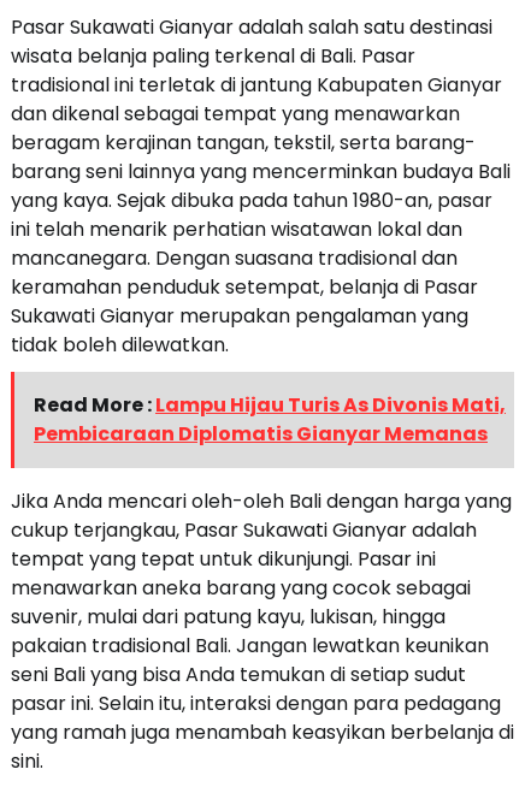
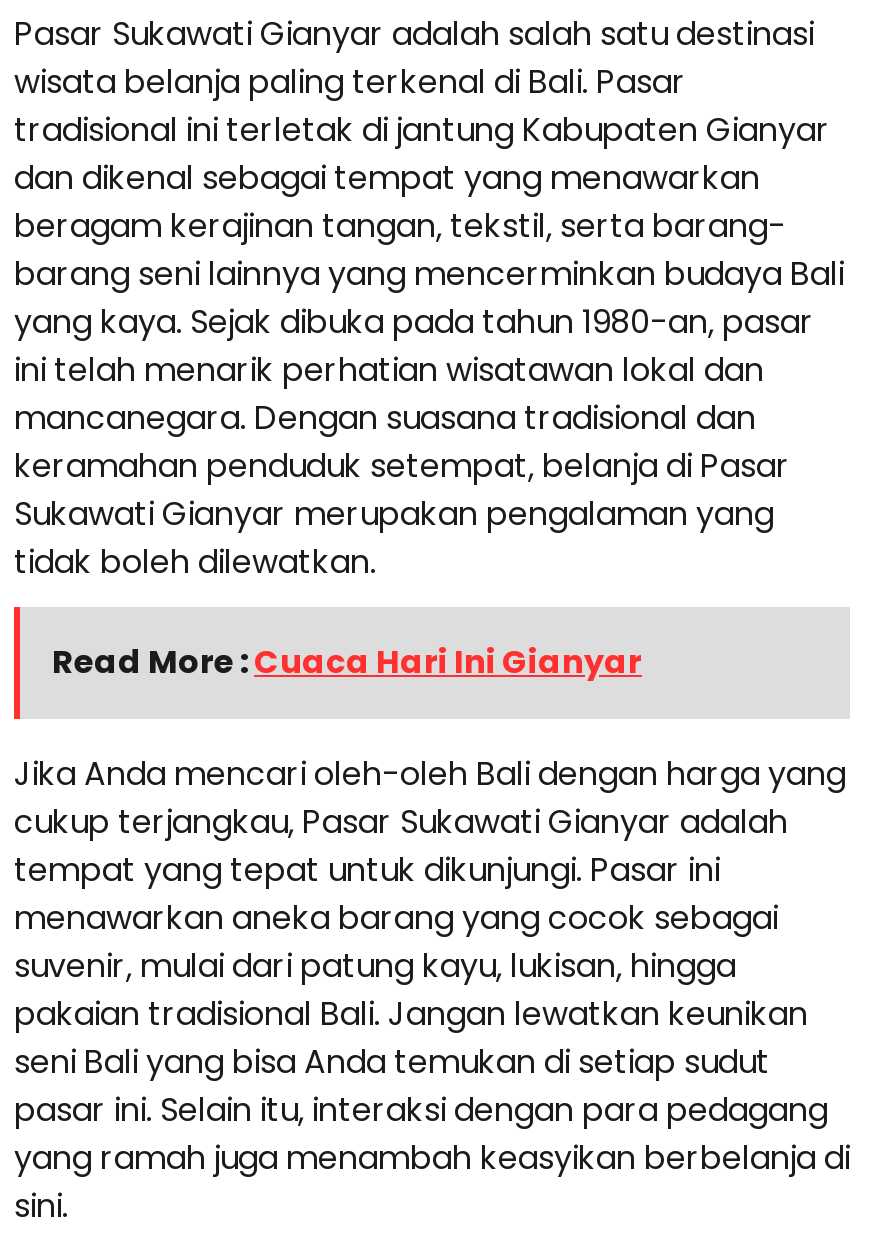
- Read More : Lampu Hijau Turis As Divonis Mati,
- Pembicaraan Diplomatis Gianyar Memanas
+ Read More :Cuaca Hari Ini Gianyar
